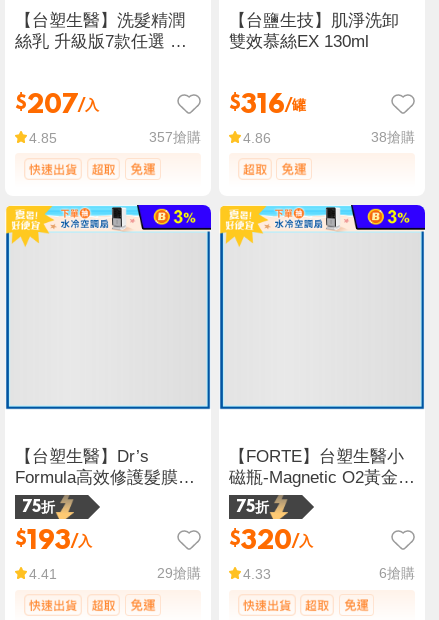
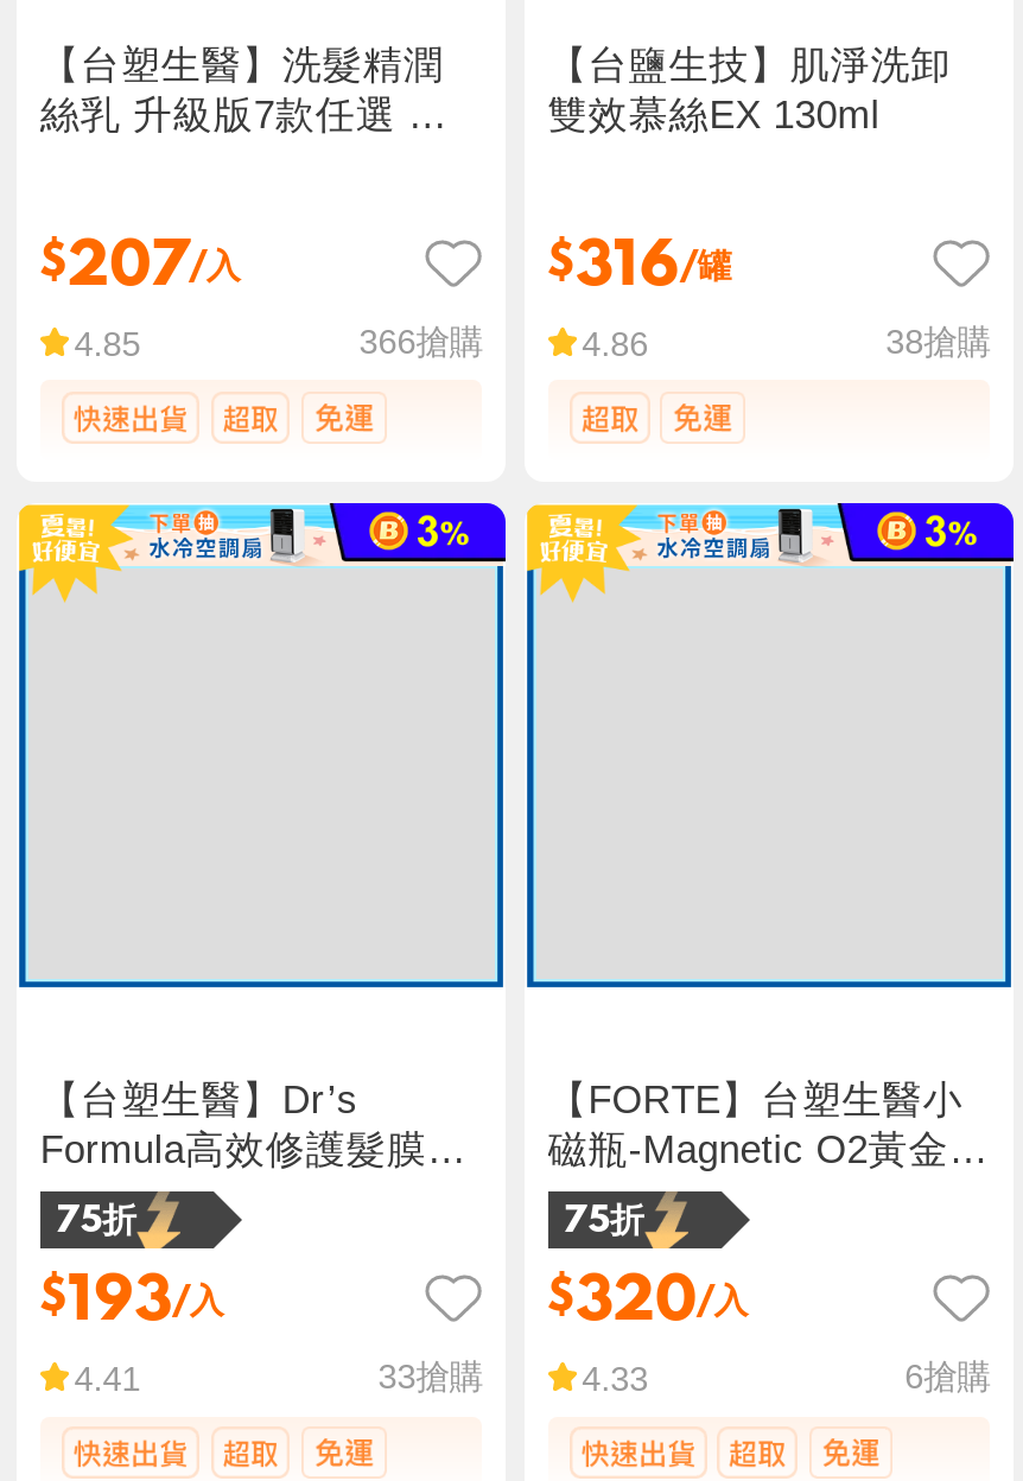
- 357搶購
+ 366搶購

- 29搶購
+ 33搶購
